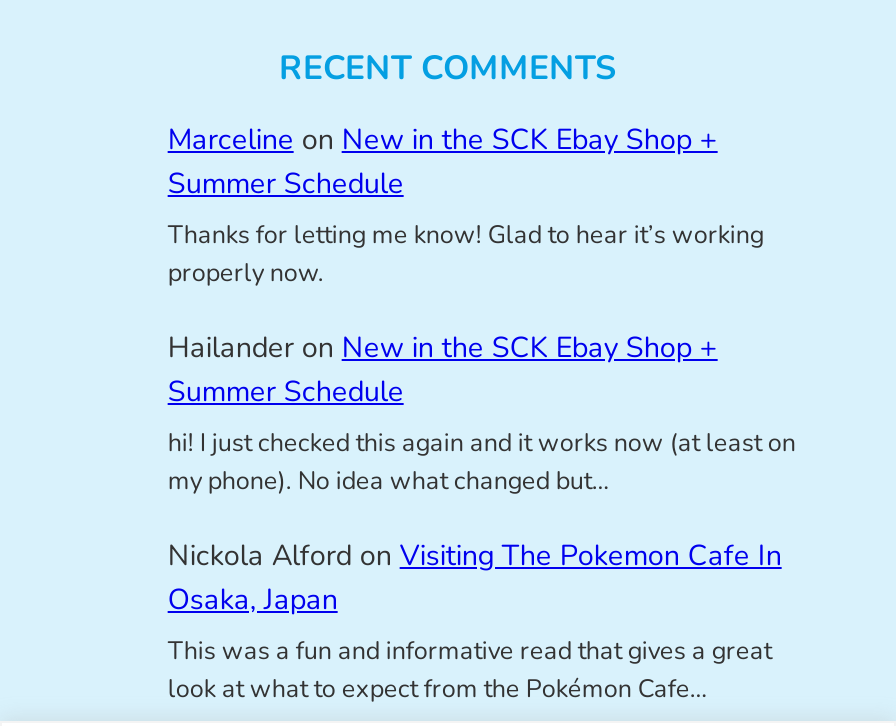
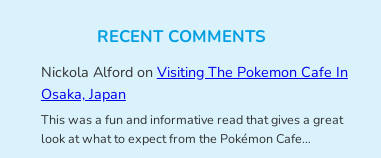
- Marceline on New in the SCK Ebay Shop +
- Summer Schedule
- Thanks for letting me know! Glad to hear it’s working
- properly now.
- Hailander on New in the SCK Ebay Shop +
- Summer Schedule
- hi! I just checked this again and it works now (at least on
- my phone). No idea what changed but…
